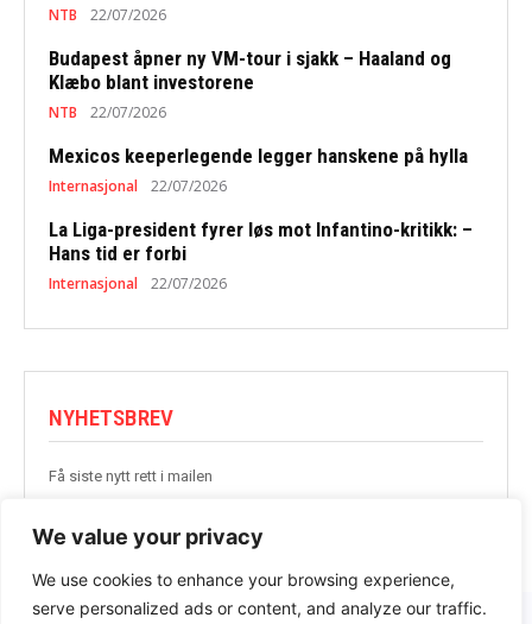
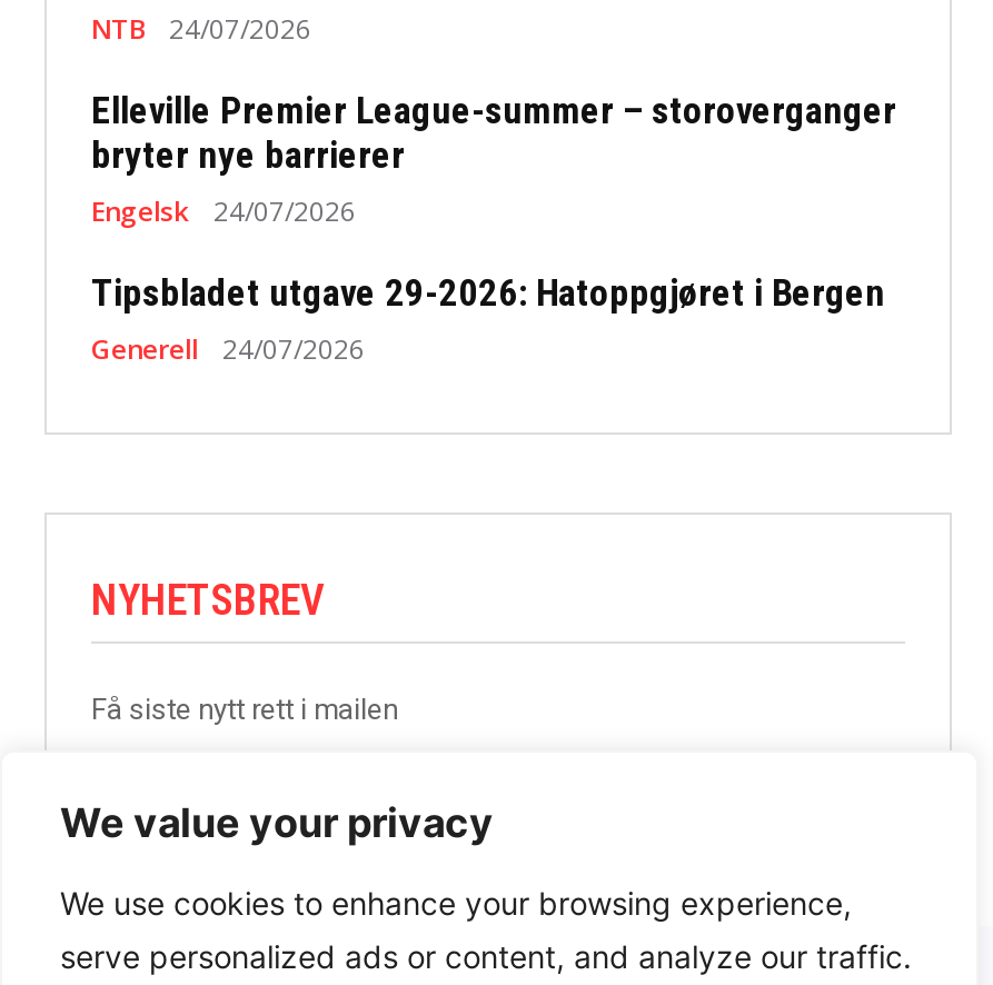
- 22/07/2026
- Budapest åpner ny VM-tour i sjakk – Haaland og
- Klæbo blant investorene
- NTB
- 22/07/2026
- Mexicos keeperlegende legger hanskene på hylla
- Internasjonal
- 22/07/2026
- La Liga-president fyrer løs mot Infantino-kritikk: –
- Hans tid er forbi
- Internasjonal
- 22/07/2026
+ 24/07/2026
+ Elleville Premier League-summer – storoverganger
+ bryter nye barrierer
+ Engelsk
+ 24/07/2026
+ Tipsbladet utgave 29-2026: Hatoppgjøret i Bergen
+ Generell
+ 24/07/2026
